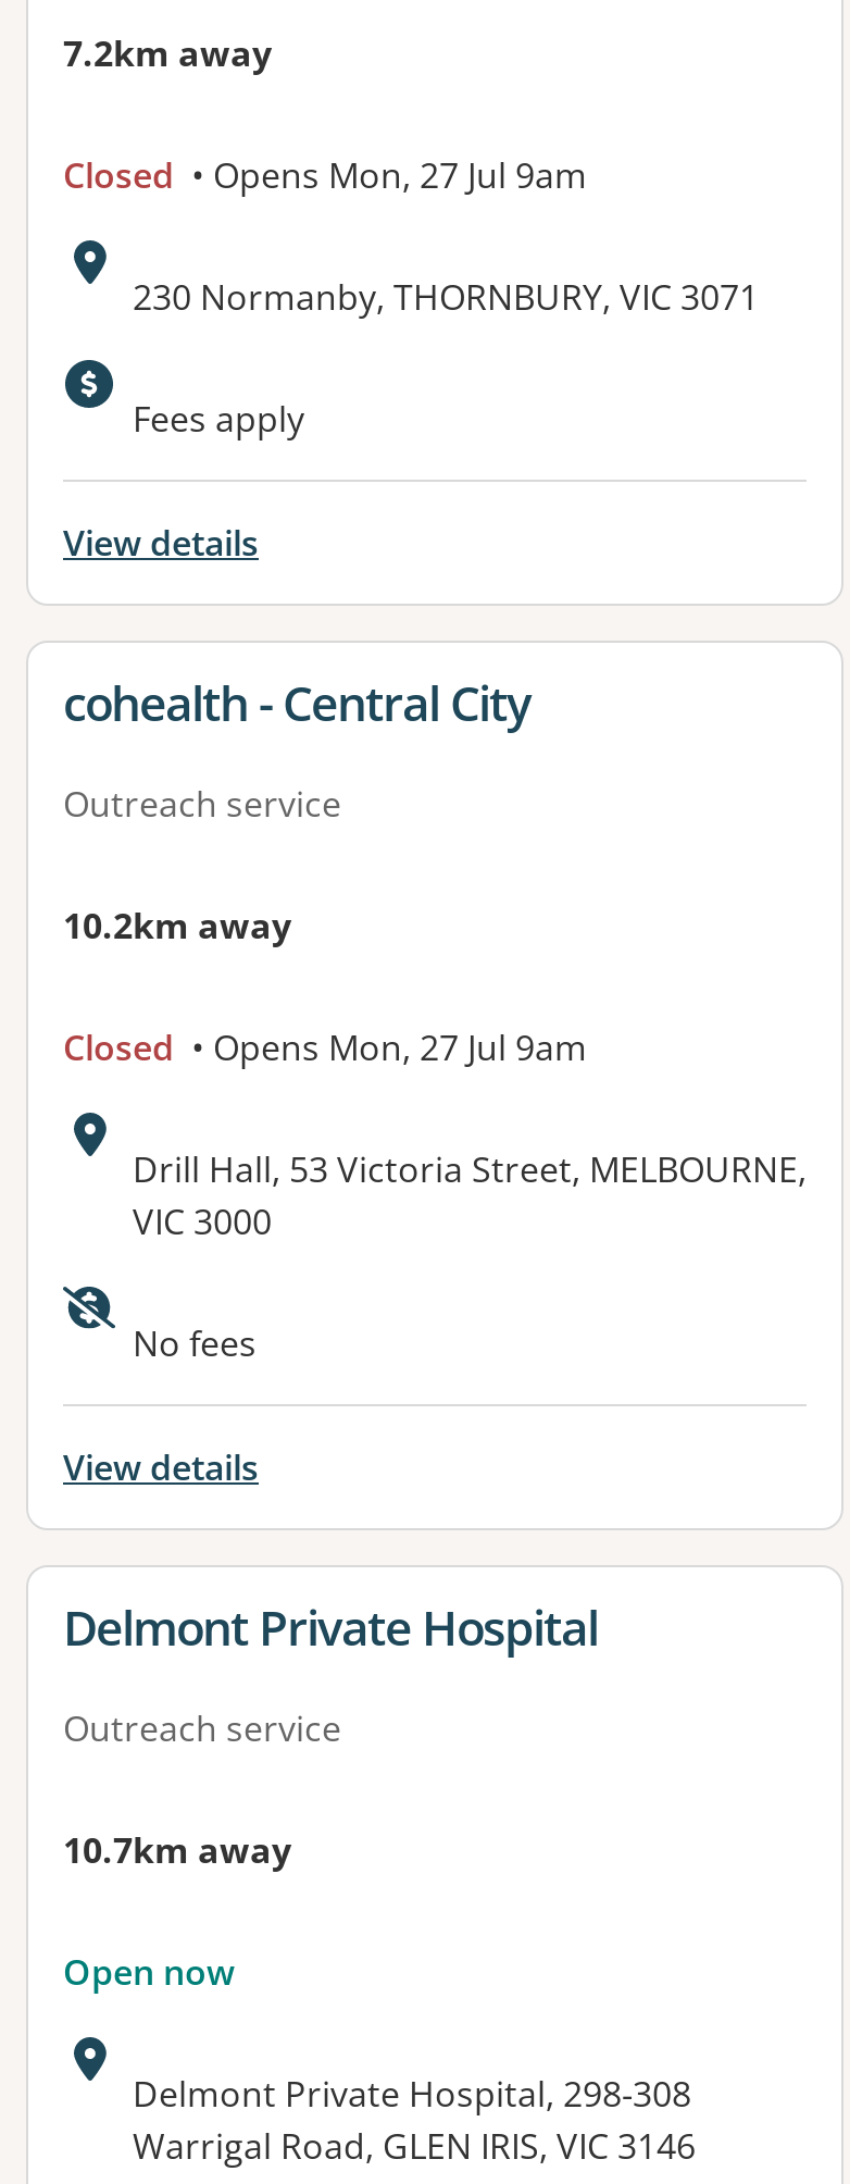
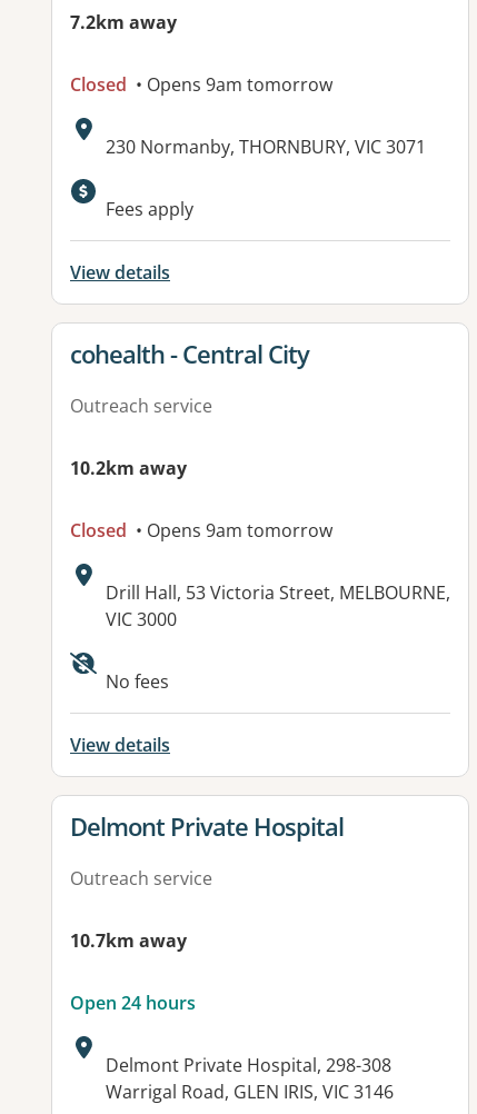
- Closed • Opens Mon, 27 Jul 9am
+ Closed • Opens 9am tomorrow

- Closed • Opens Mon, 27 Jul 9am
+ Closed • Opens 9am tomorrow

- Open now
+ Open 24 hours
